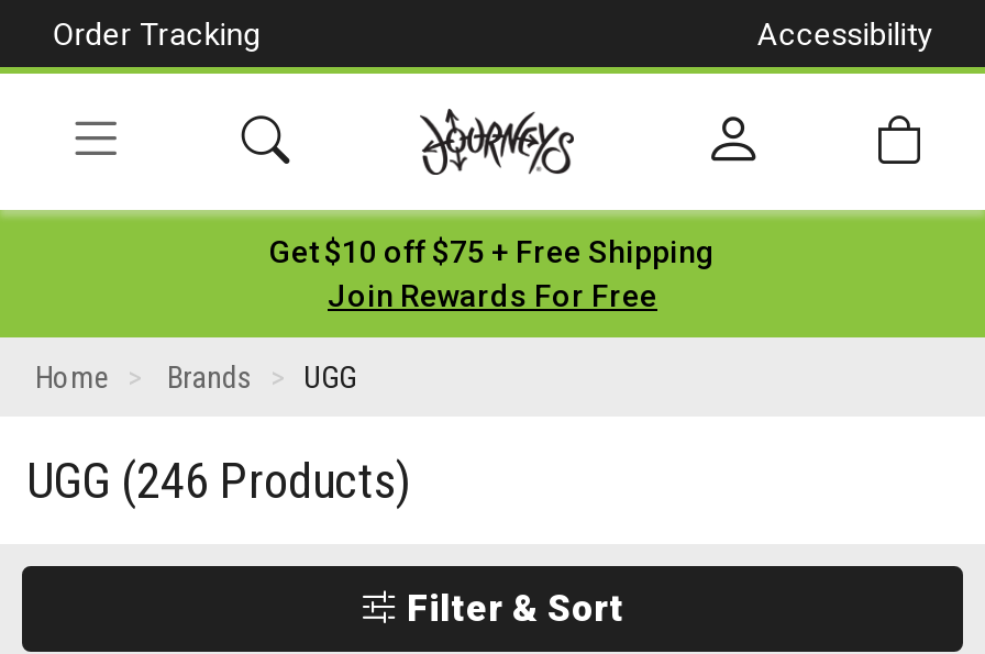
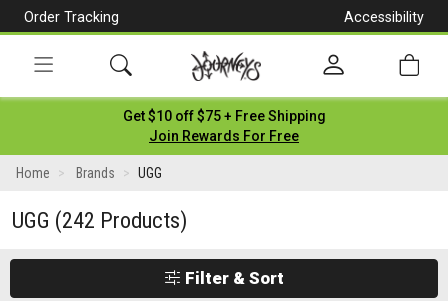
- UGG (246 Products)
+ UGG (242 Products)
